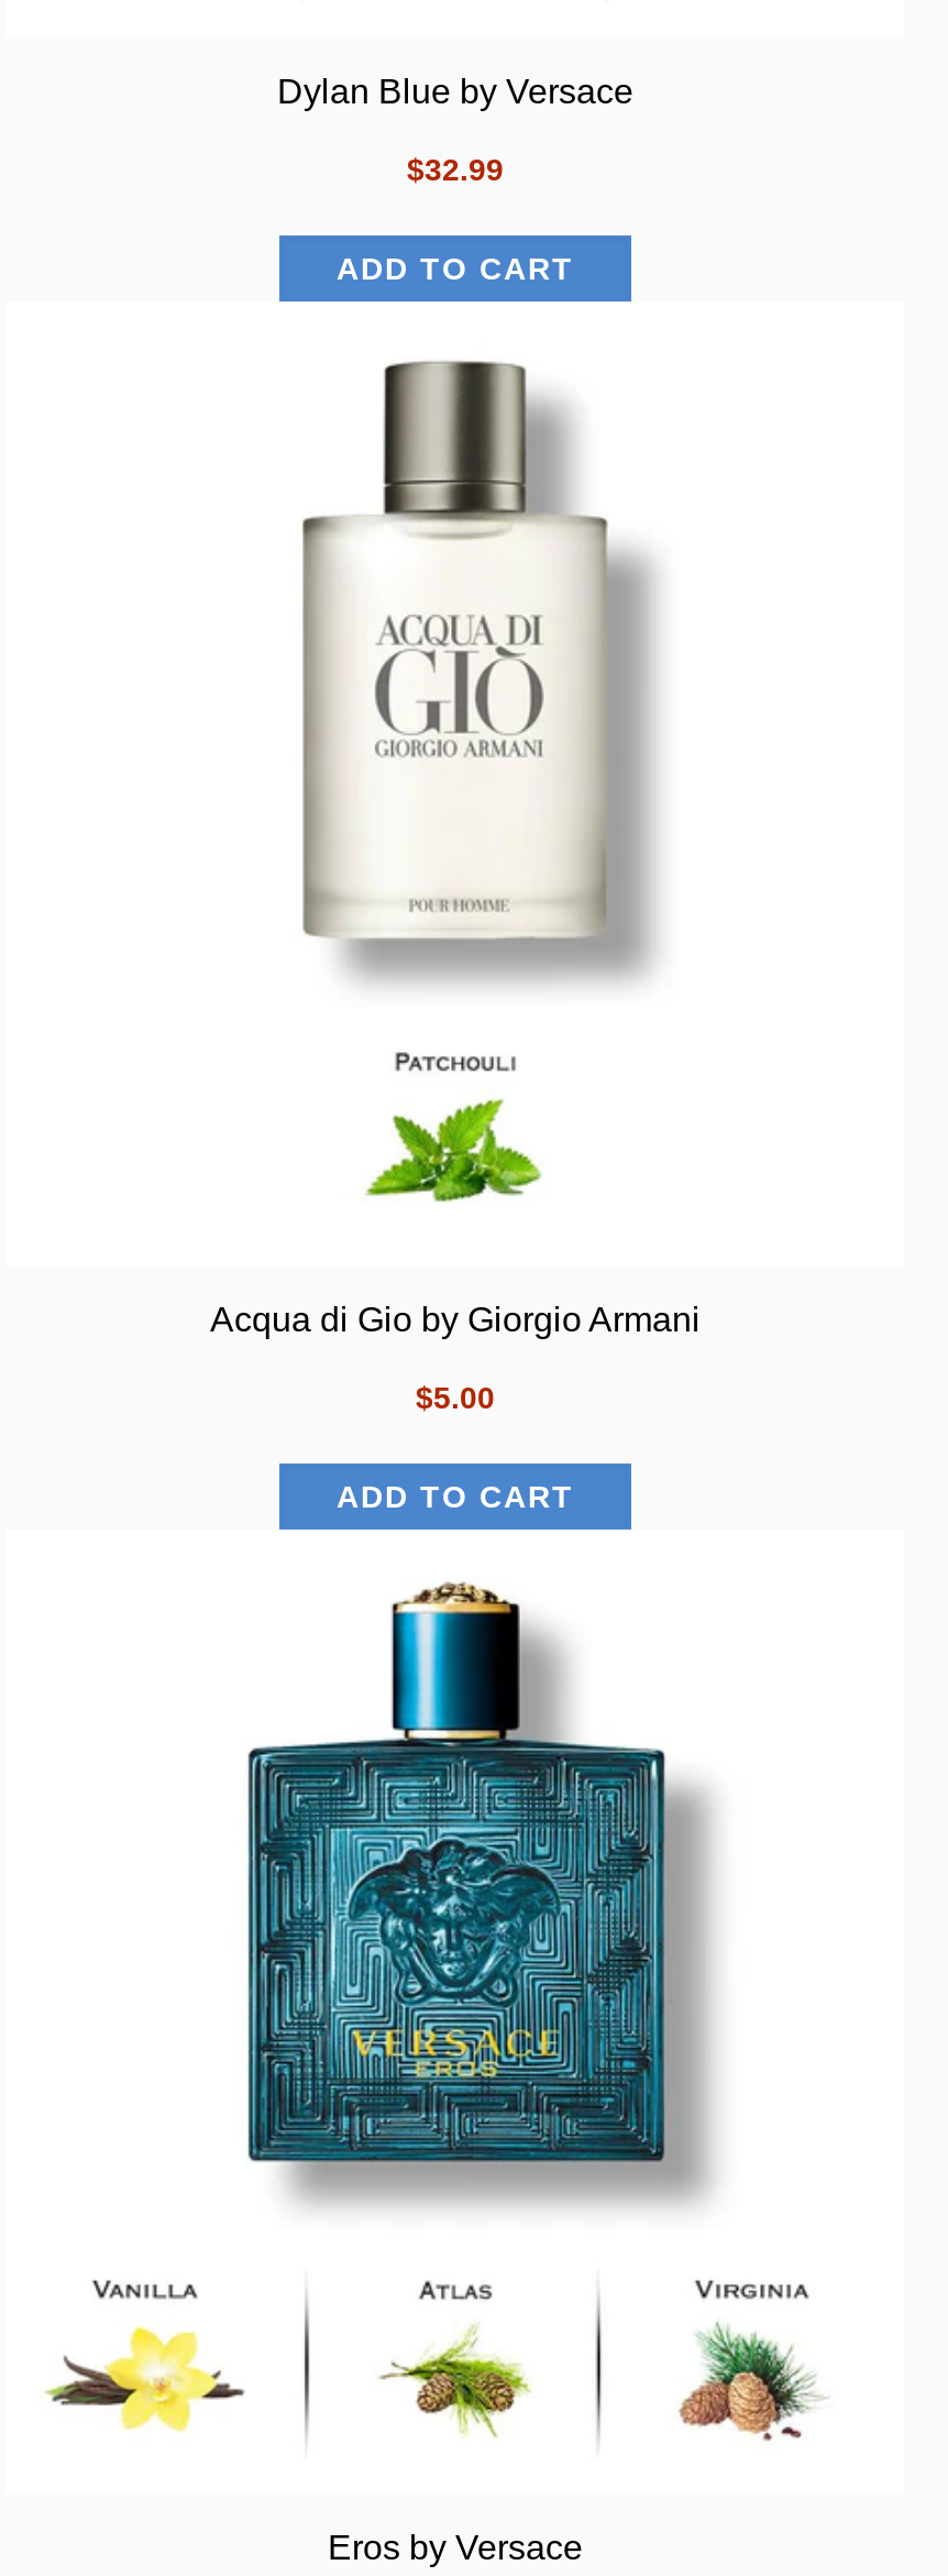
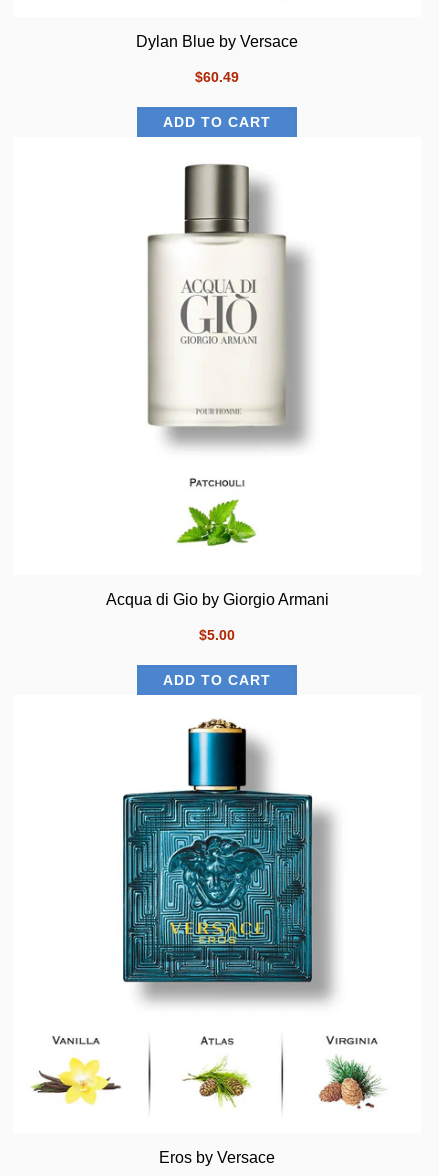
- $32.99
+ $60.49
